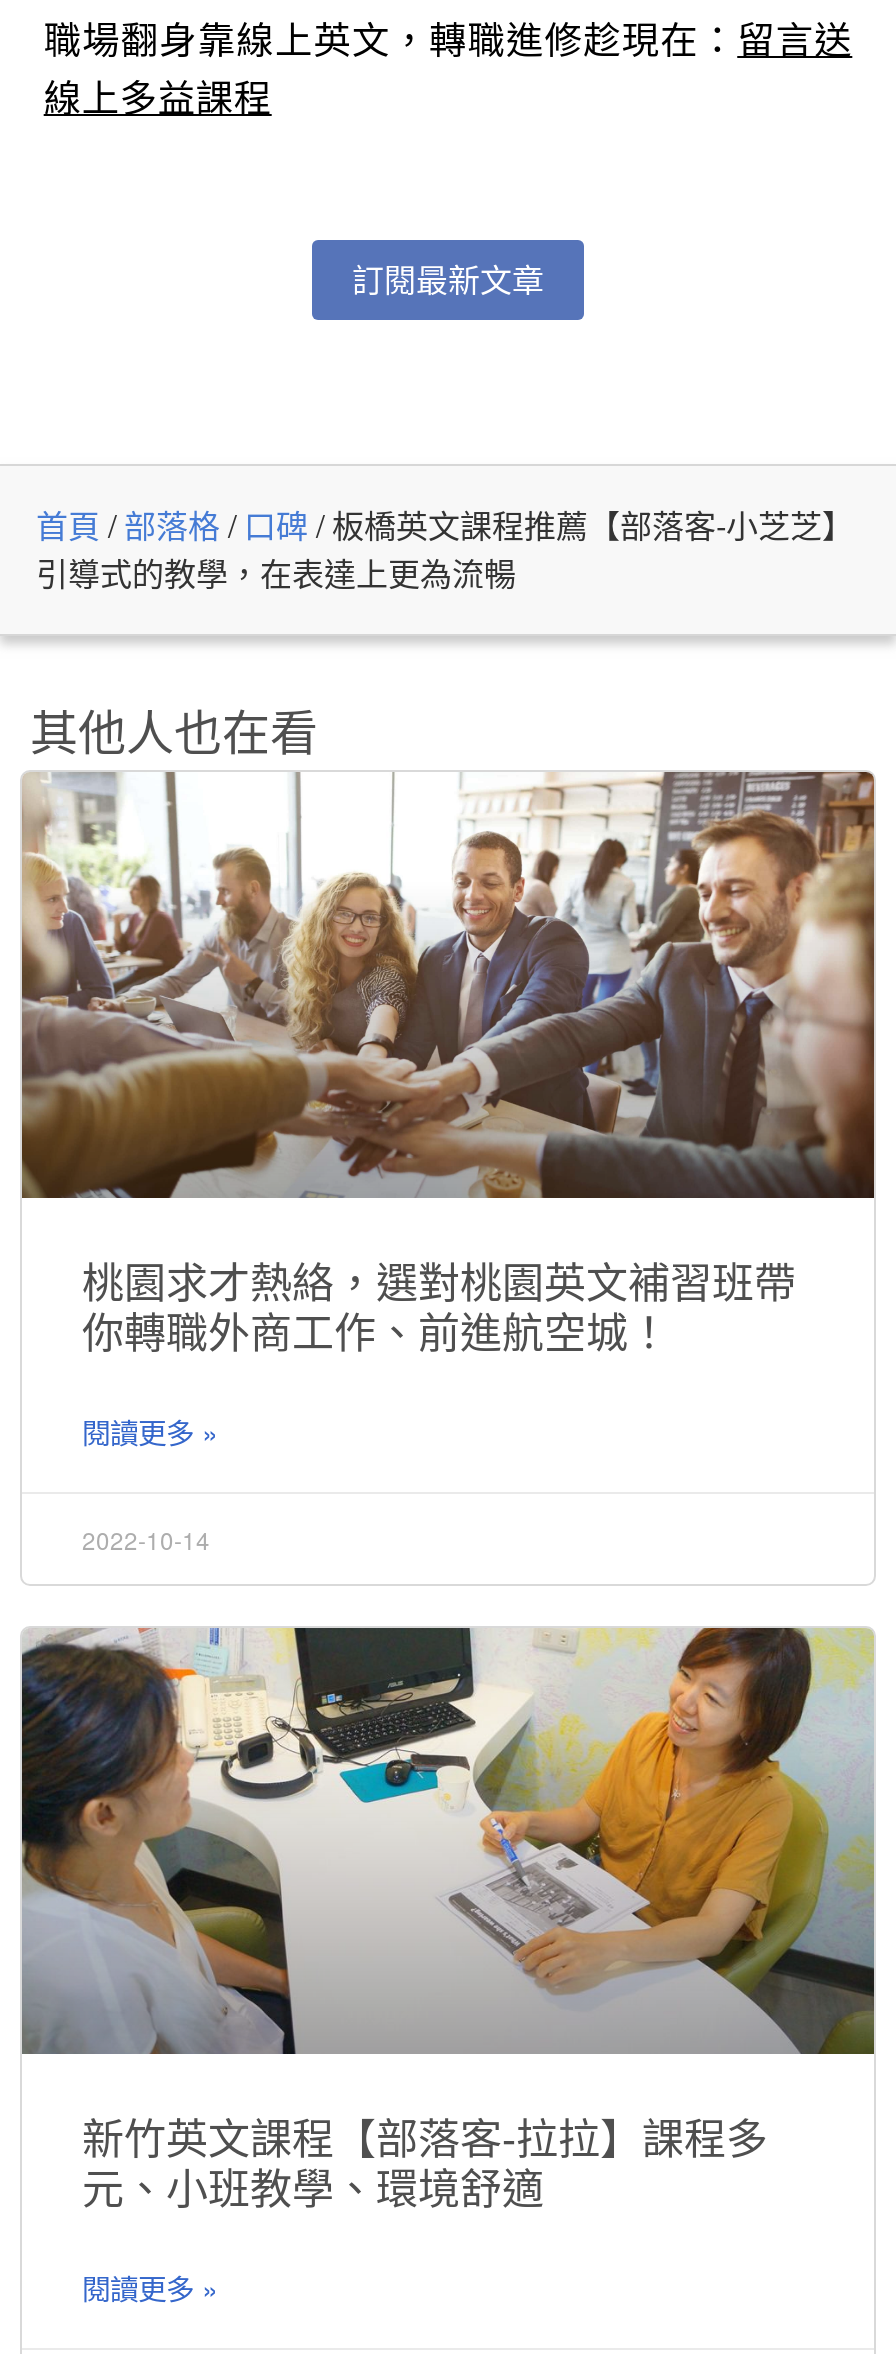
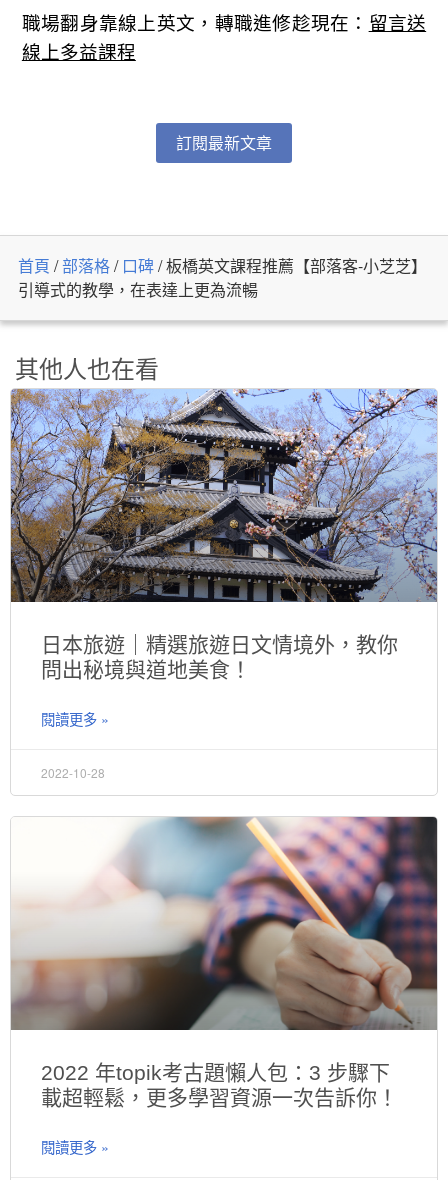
- [image]
- 桃園求才熱絡，選對桃園英文補習班帶
- 你轉職外商工作、前進航空城！
+ [image]
+ 日本旅遊｜精選旅遊日文情境外，教你
+ 問出秘境與道地美食！

- 2022-10-14
+ 2022-10-28

- [image]
- 新竹英文課程【部落客-拉拉】課程多
- 元、小班教學、環境舒適
+ [image]
+ 2022 年topik考古題懶人包：3 步驟下
+ 載超輕鬆，更多學習資源一次告訴你！
